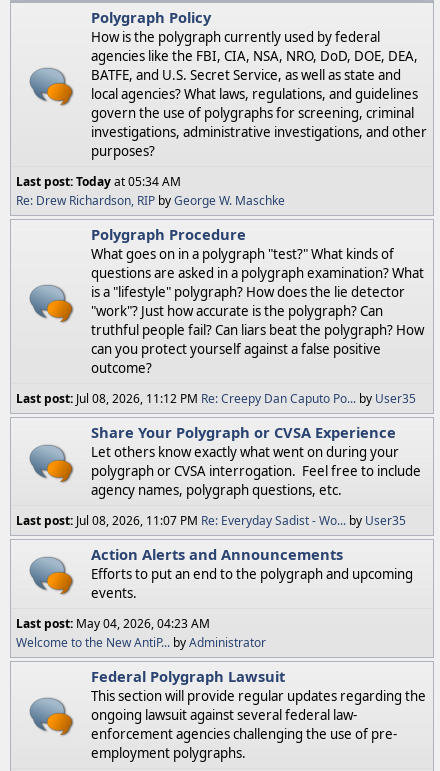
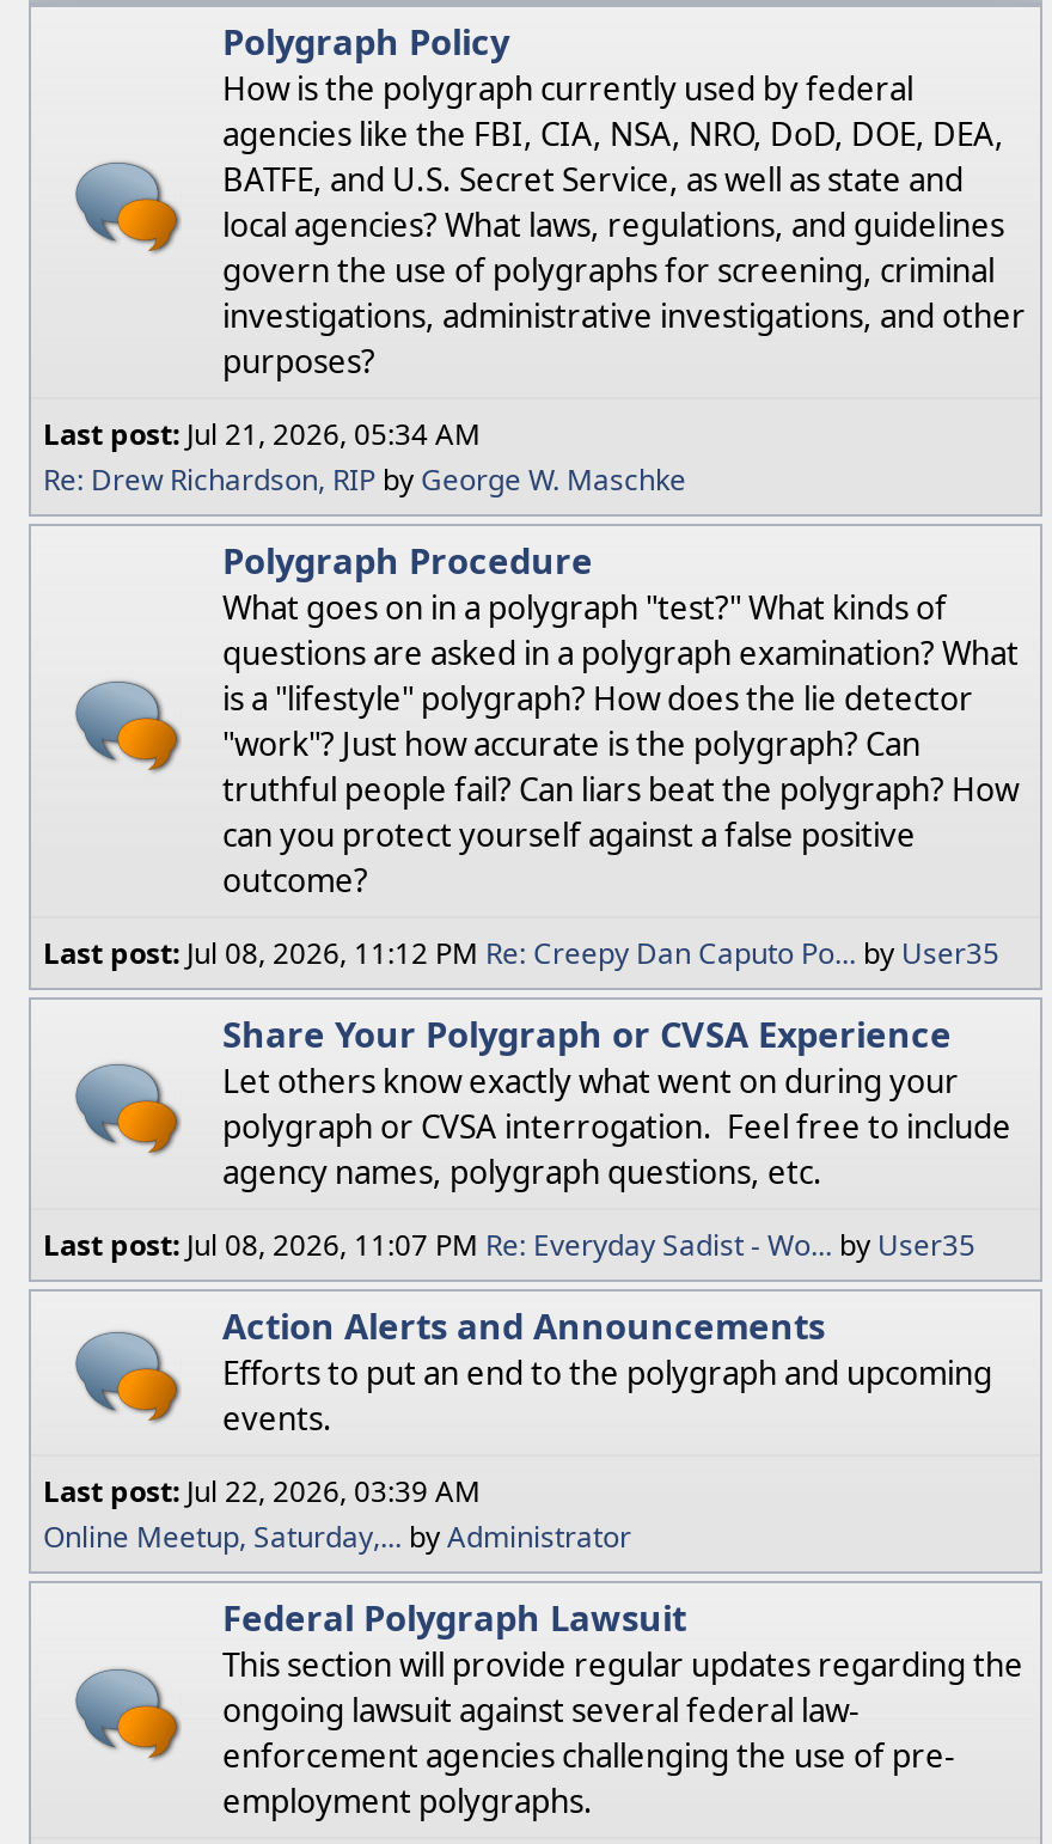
- Last post: Today at 05:34 AM
+ Last post: Jul 21, 2026, 05:34 AM

- Last post: May 04, 2026, 04:23 AM
- Welcome to the New AntiP... by Administrator
+ Last post: Jul 22, 2026, 03:39 AM
+ Online Meetup, Saturday,... by Administrator
